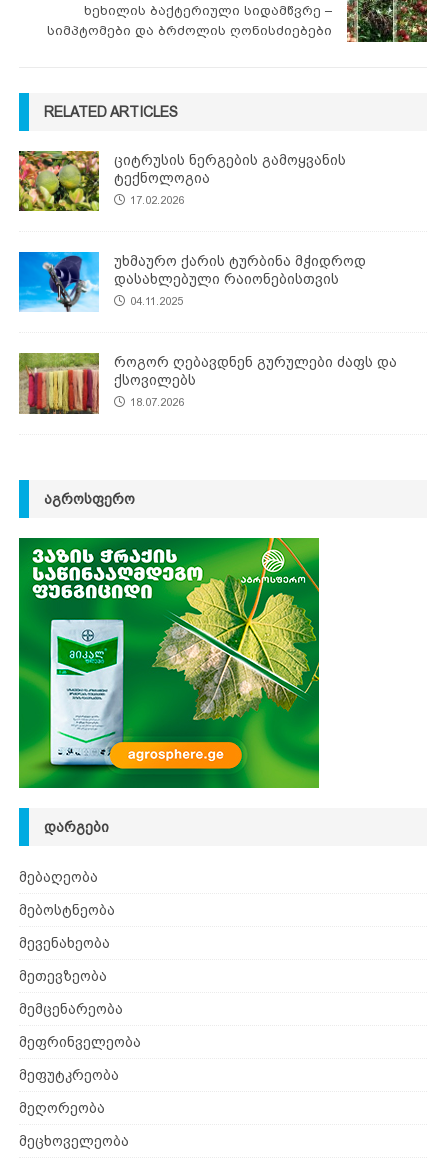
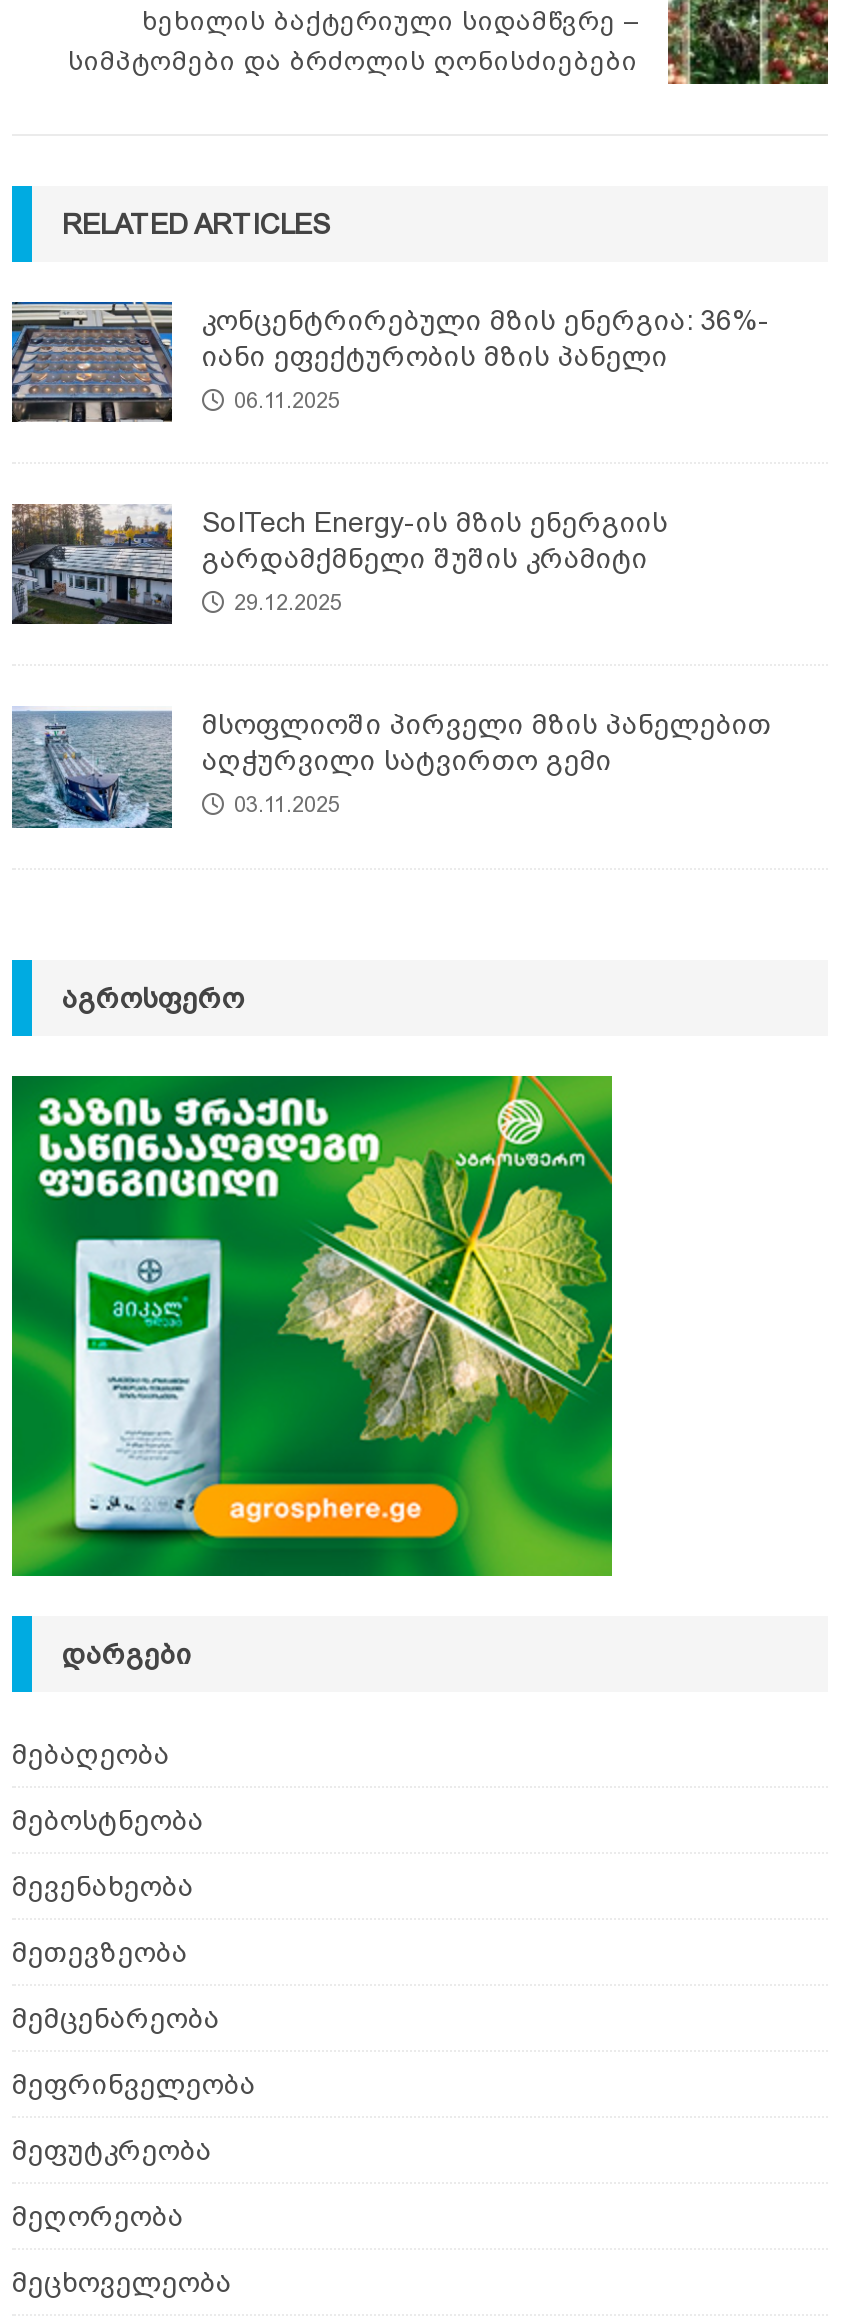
- [image]
- ციტრუსის ნერგების გამოყვანის
- ტექნოლოგია
+ [image]
+ კონცენტრირებული მზის ენერგია: 36%-
+ იანი ეფექტურობის მზის პანელი

- 17.02.2026
+ 06.11.2025

- [image]
- უხმაურო ქარის ტურბინა მჭიდროდ
- დასახლებული რაიონებისთვის
+ [image]
+ SolTech Energy-ის მზის ენერგიის
+ გარდამქმნელი შუშის კრამიტი

- 04.11.2025
+ 29.12.2025

- [image]
- როგორ ღებავდნენ გურულები ძაფს და
- ქსოვილებს
+ [image]
+ მსოფლიოში პირველი მზის პანელებით
+ აღჭურვილი სატვირთო გემი

- 18.07.2026
+ 03.11.2025
